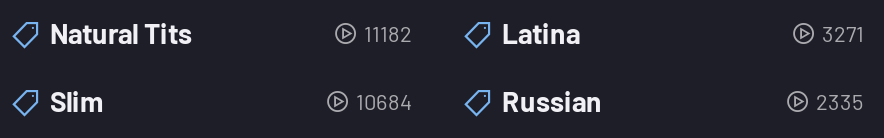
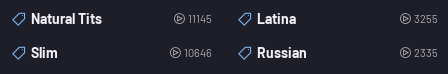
- 11182
+ 11145

- 3271
+ 3255

- 10684
+ 10646
